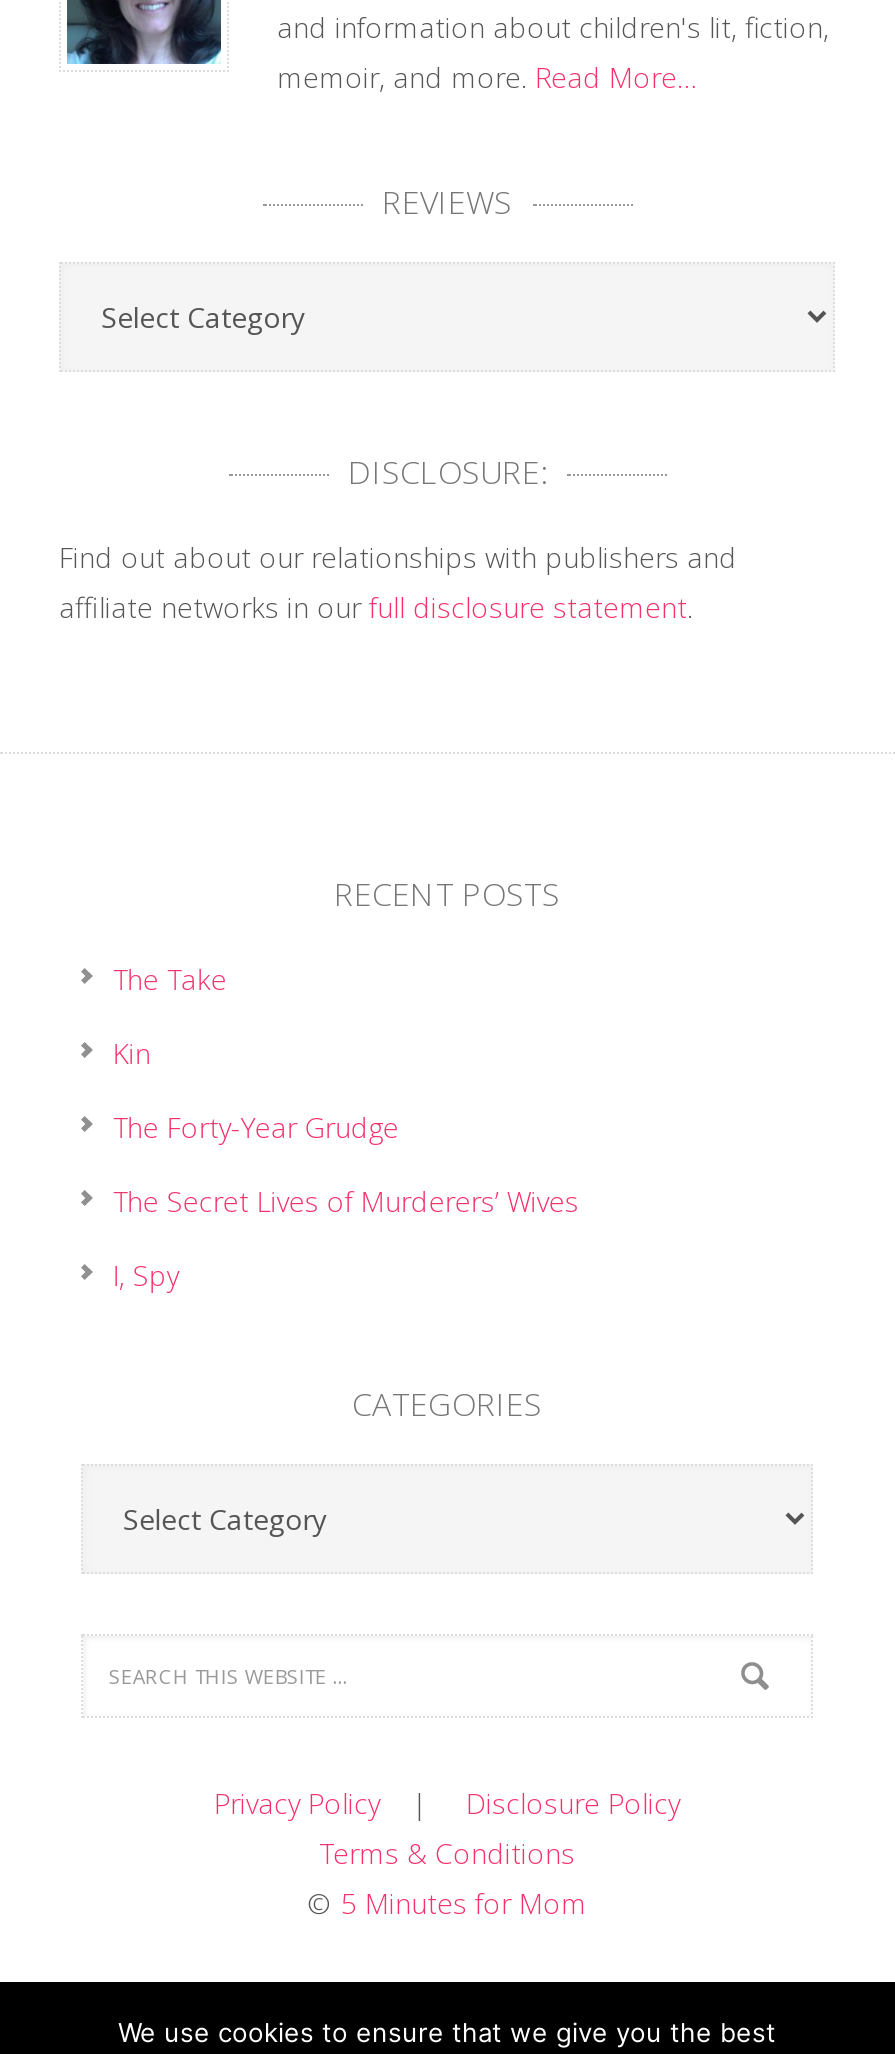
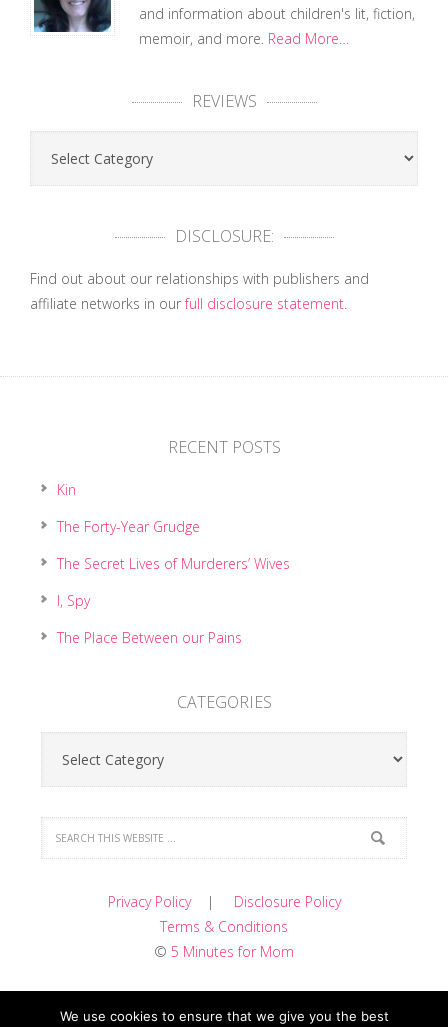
- The Take

moved up: Kin | The Forty-Year Grudge | The Secret Lives of Murderers’ Wives | I, Spy

+ The Place Between our Pains
